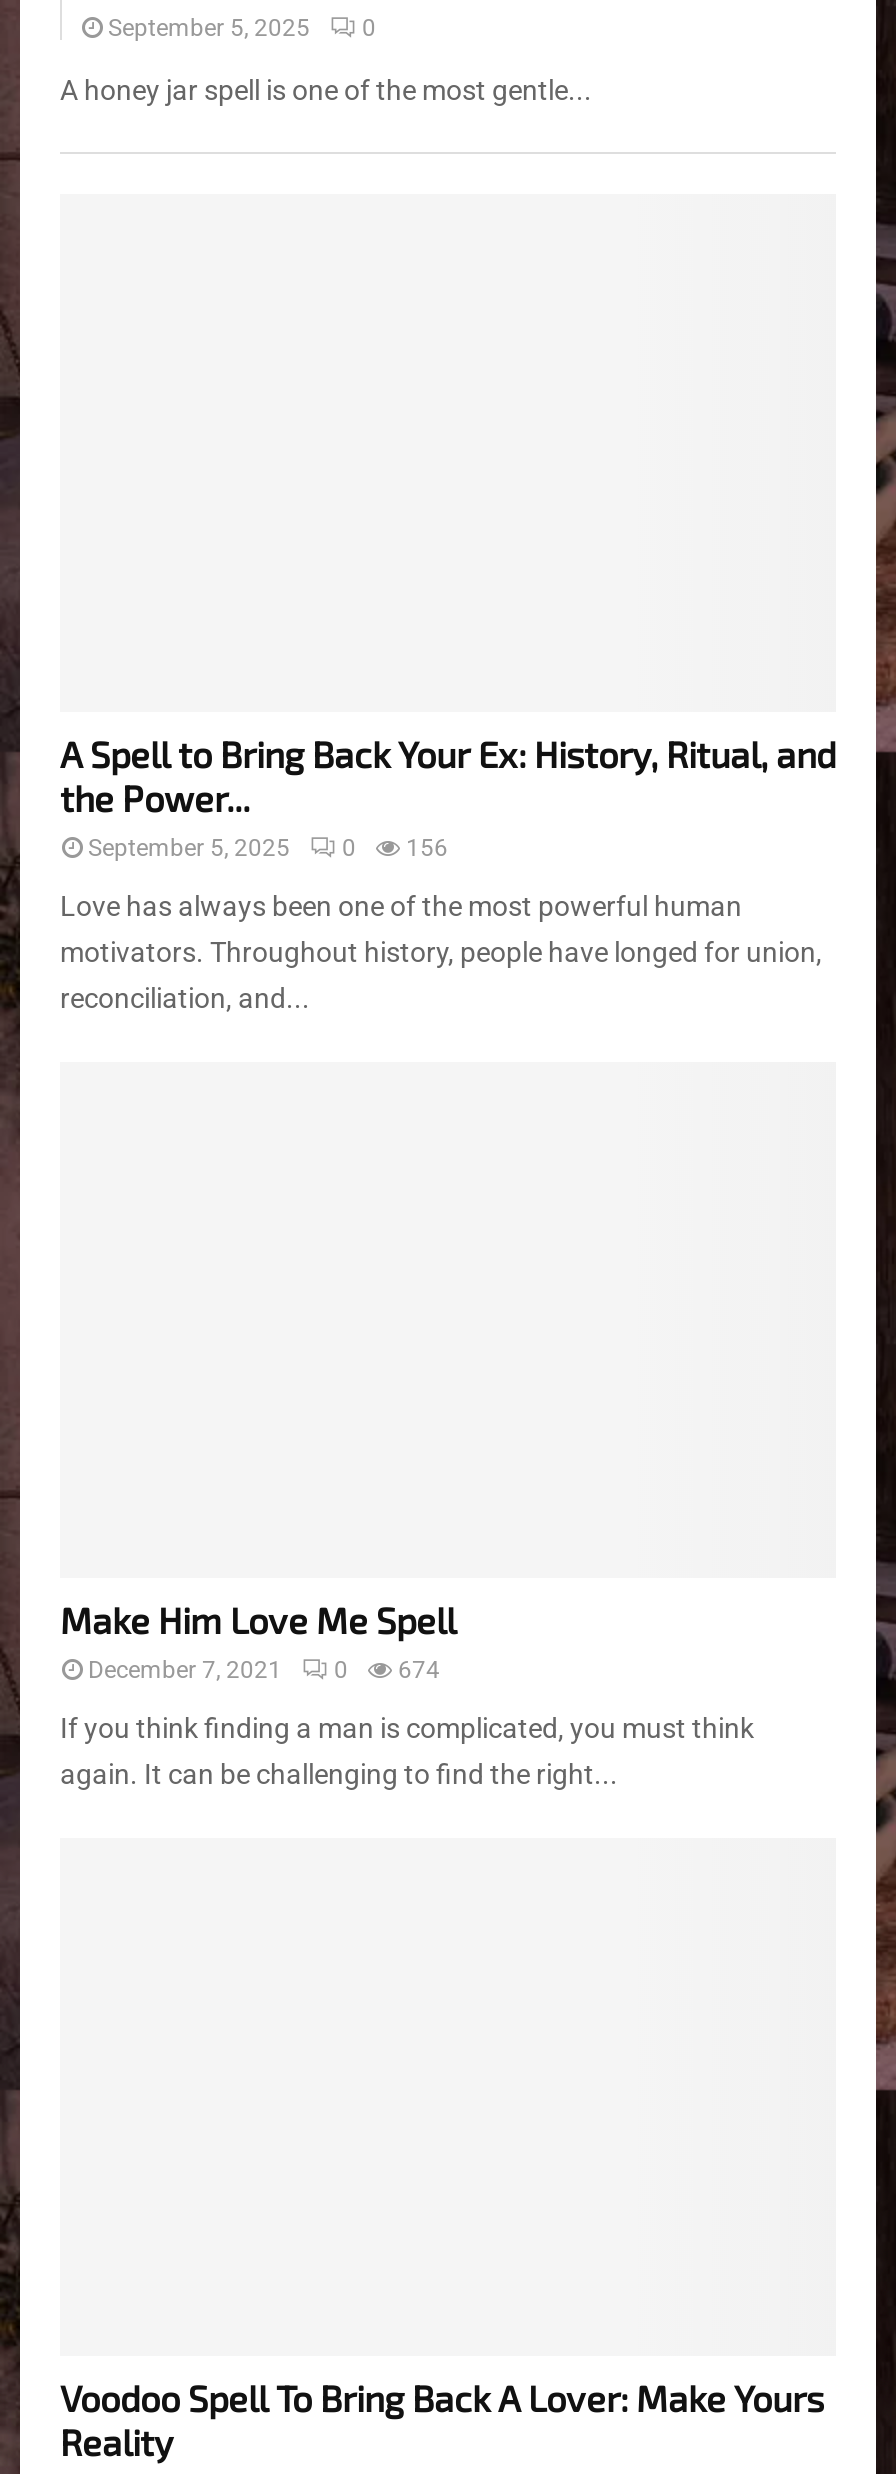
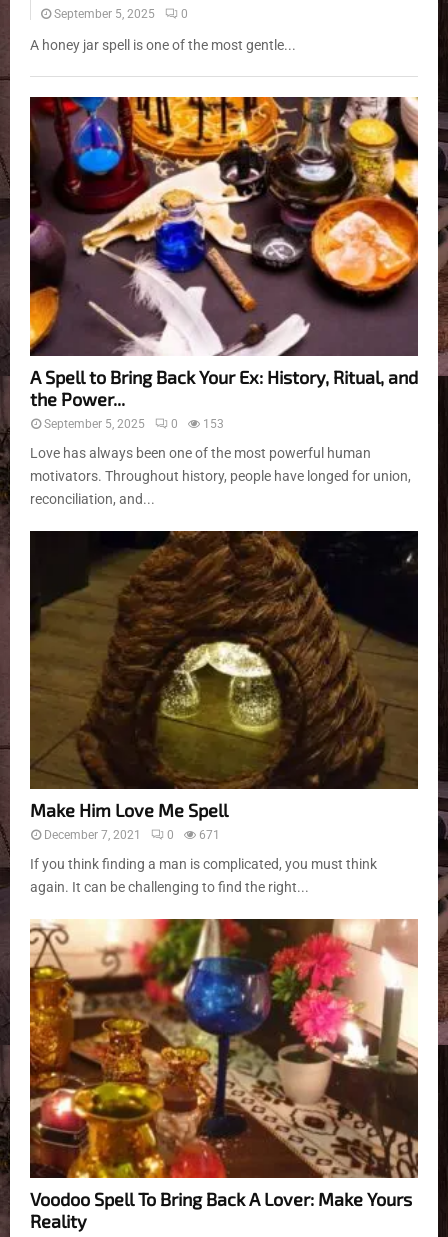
+ [image]

- September 5, 2025 0 156
+ September 5, 2025 0 153

+ [image]

- December 7, 2021 0 674
+ December 7, 2021 0 671

+ [image]
